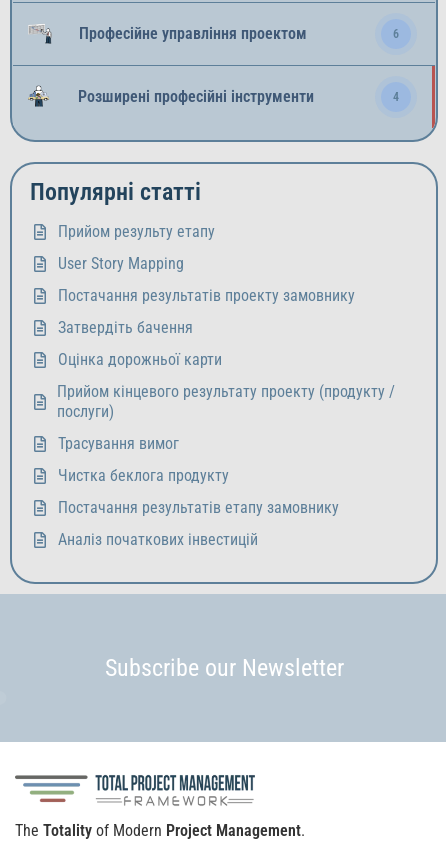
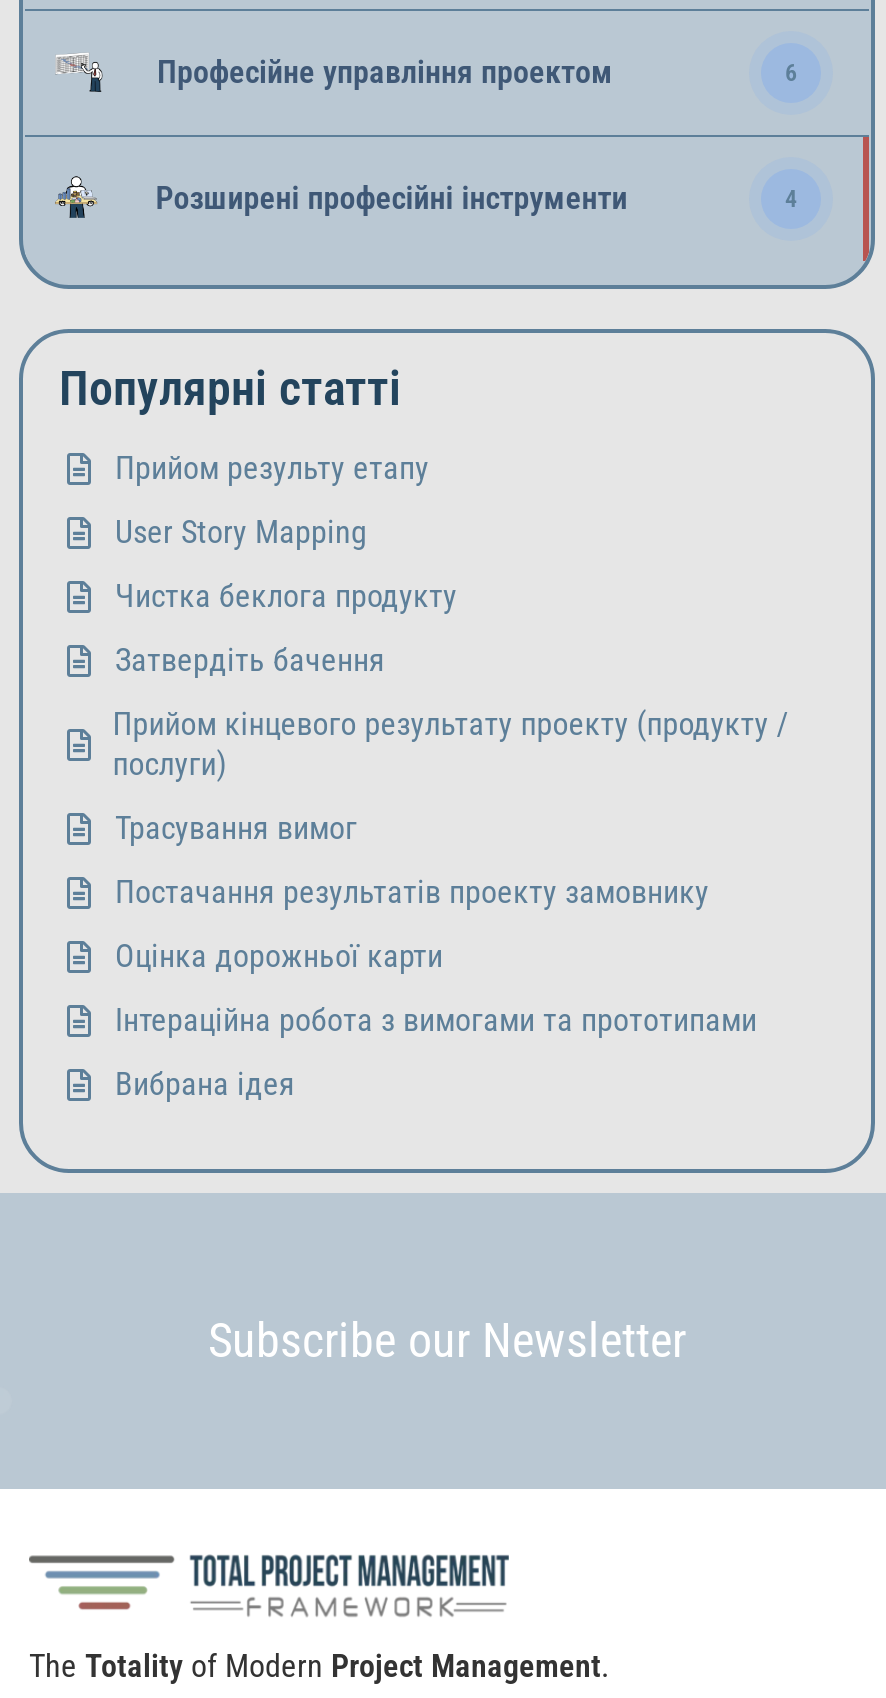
moved down: Постачання результатів проекту замовнику

moved down: Оцінка дорожньої карти

moved up: Прийом кінцевого результату проекту (продукту / | послуги) | Трасування вимог

moved up: Чистка беклога продукту

- Постачання результатів етапу замовнику
- Аналіз початкових інвестицій
+ Інтераційна робота з вимогами та прототипами
+ Вибрана ідея
